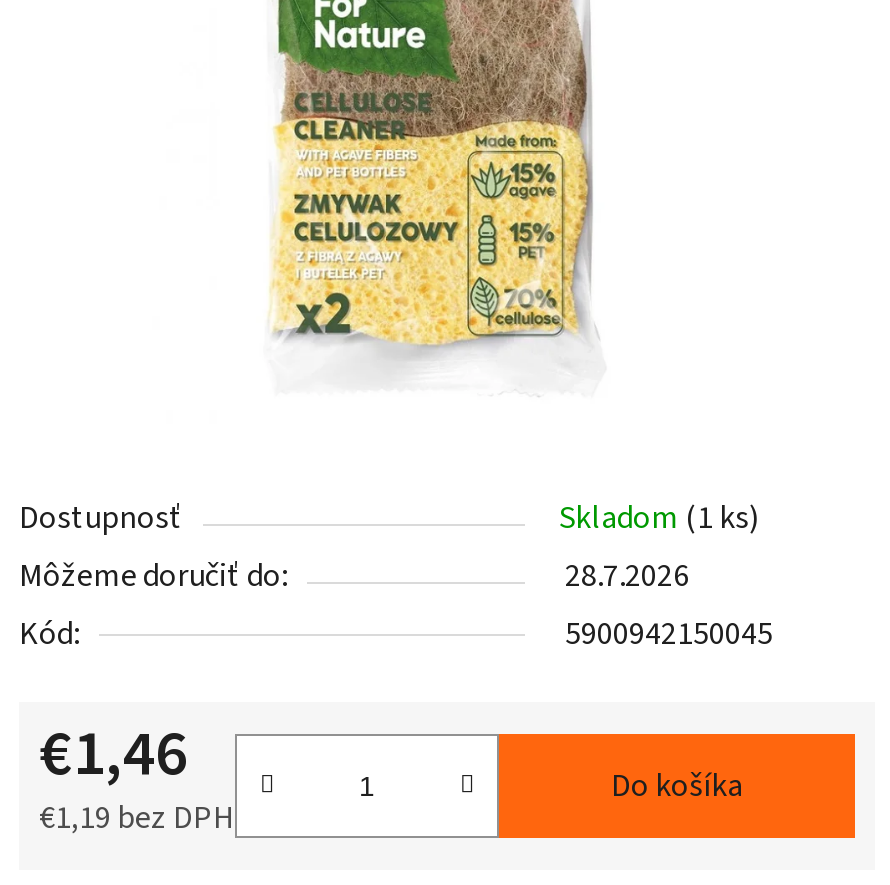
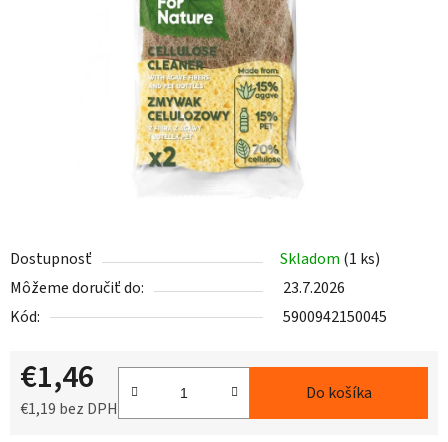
- 28.7.2026
+ 23.7.2026
